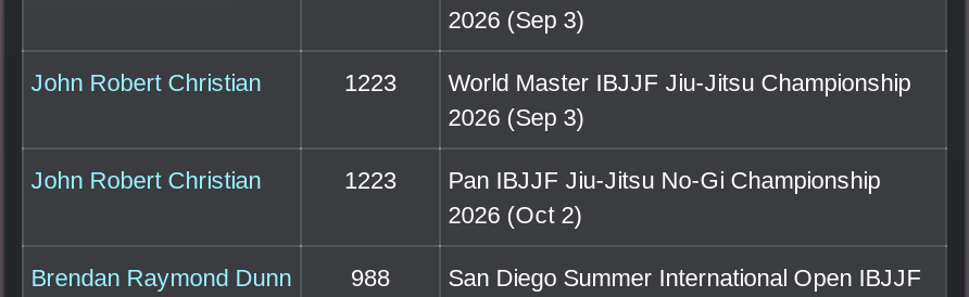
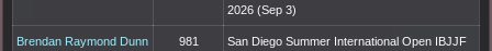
- John Robert Christian
- 1223
- World Master IBJJF Jiu-Jitsu Championship
- 2026 (Sep 3)
- John Robert Christian
- 1223
- Pan IBJJF Jiu-Jitsu No-Gi Championship
- 2026 (Oct 2)

- 988
+ 981
